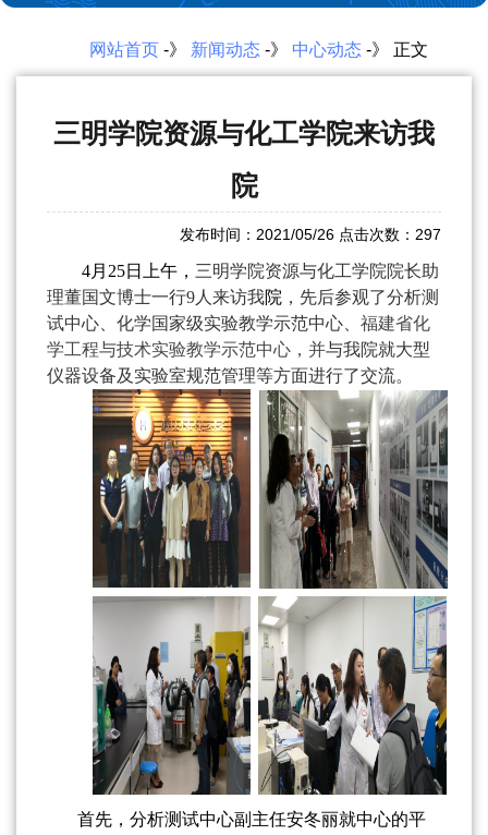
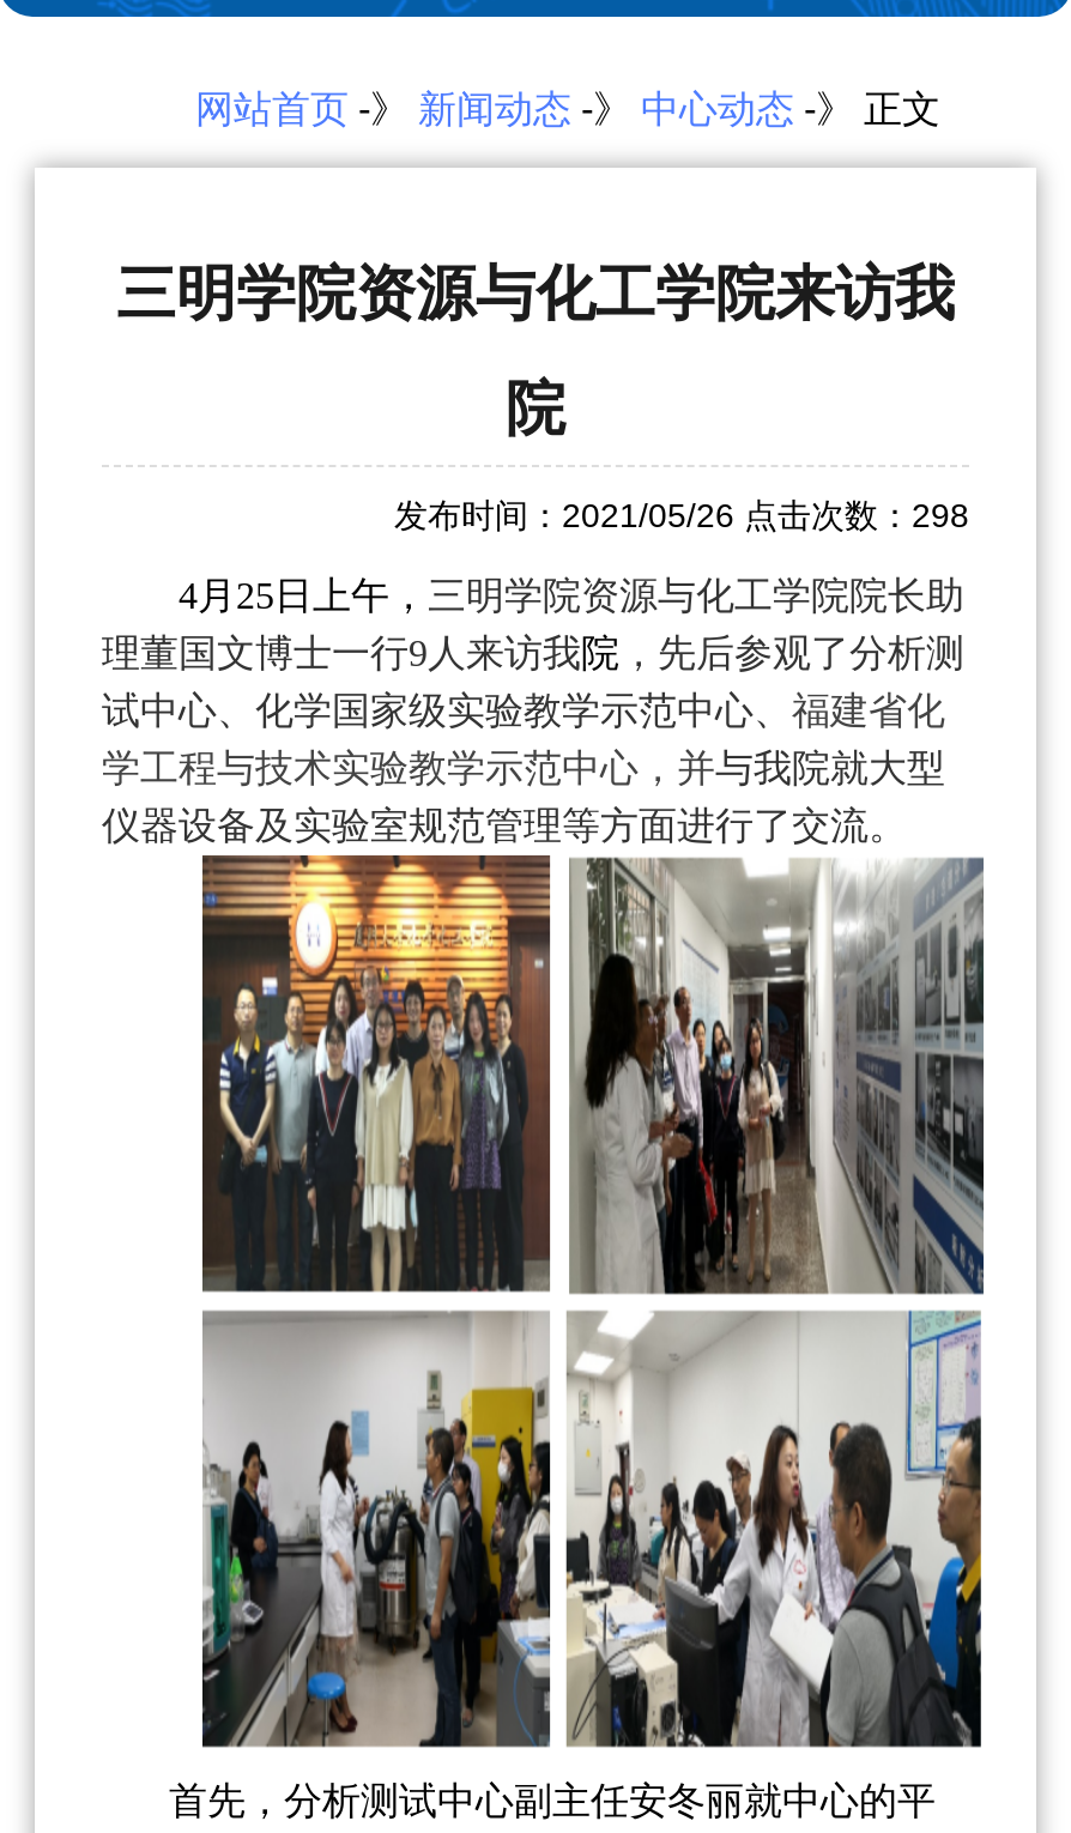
- 发布时间：2021/05/26 点击次数：297
+ 发布时间：2021/05/26 点击次数：298
